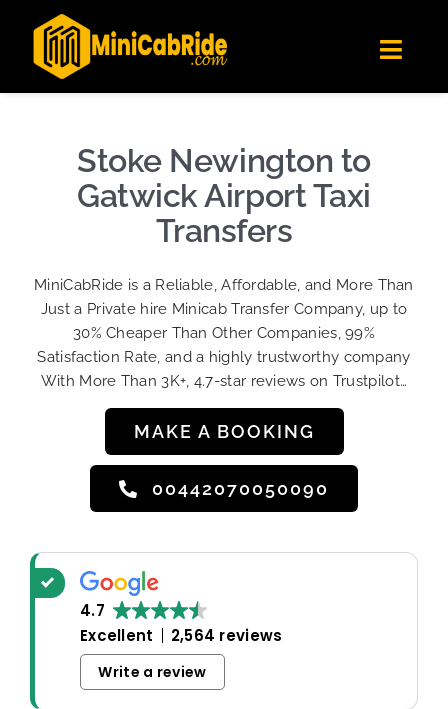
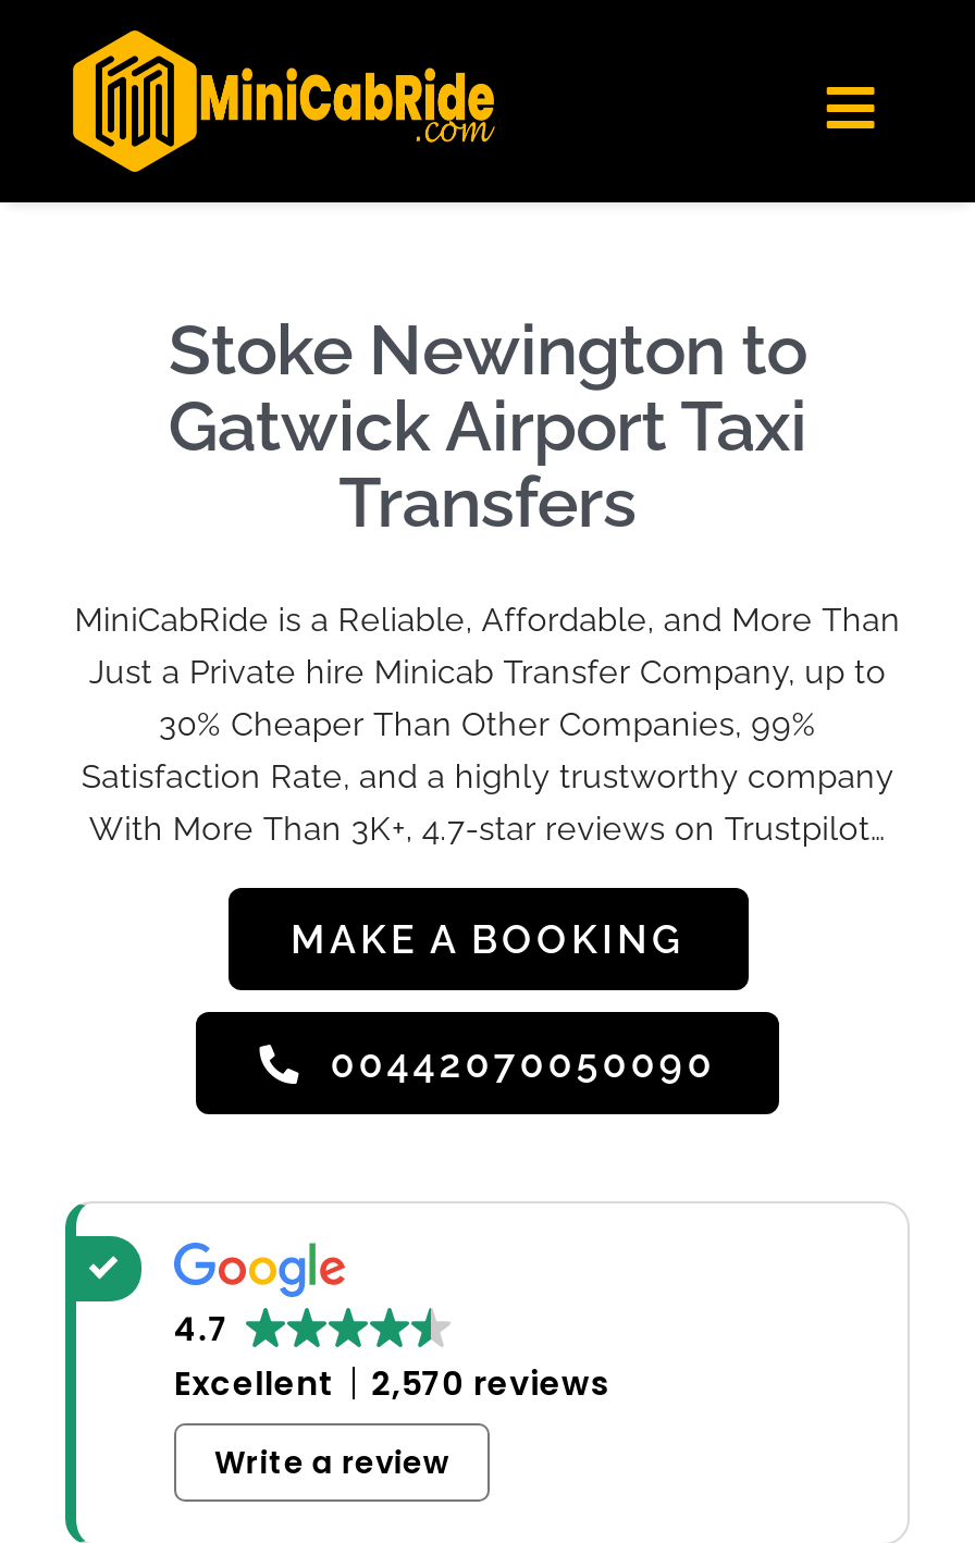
- Excellent 2,564 reviews
+ Excellent 2,570 reviews
